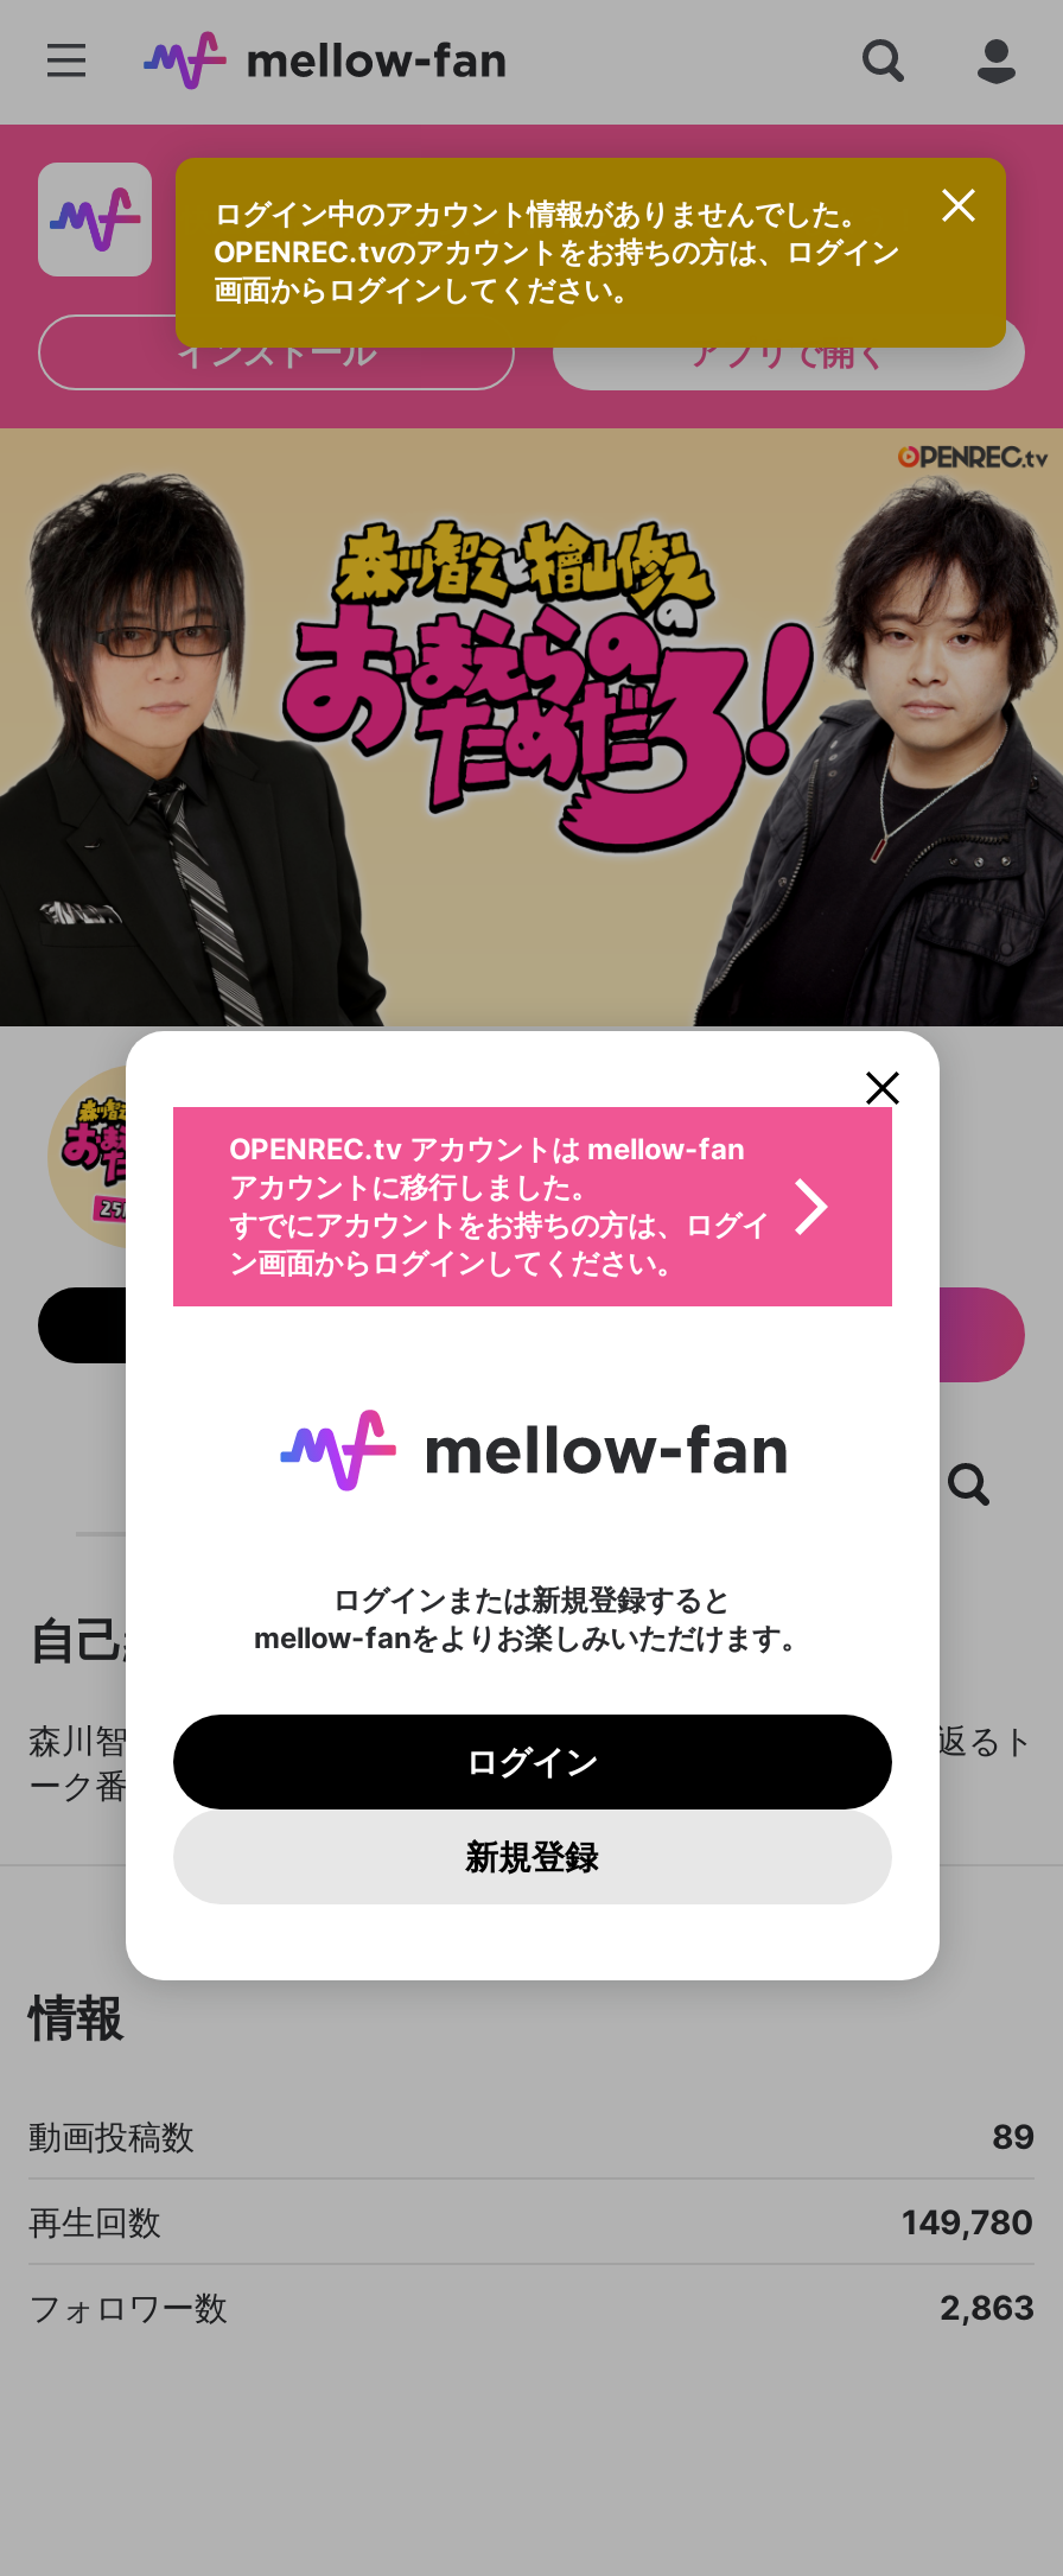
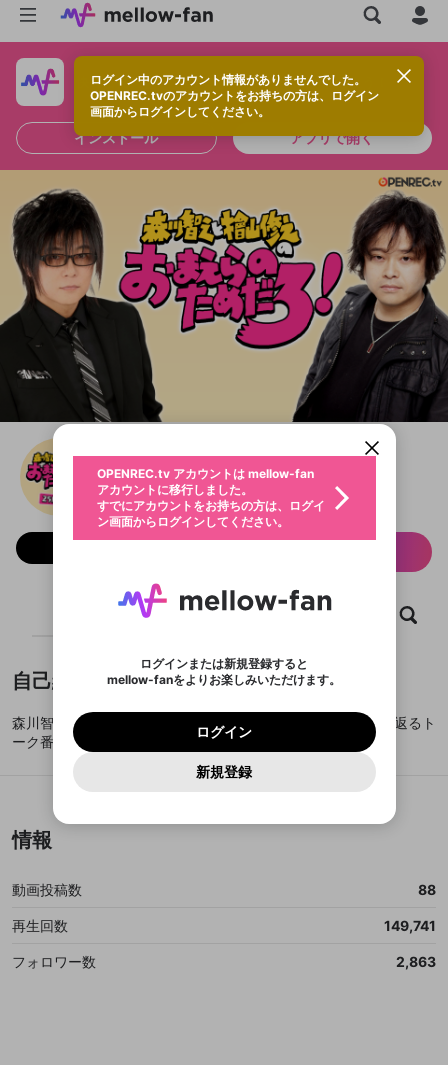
- 89
+ 88

- 149,780
+ 149,741
